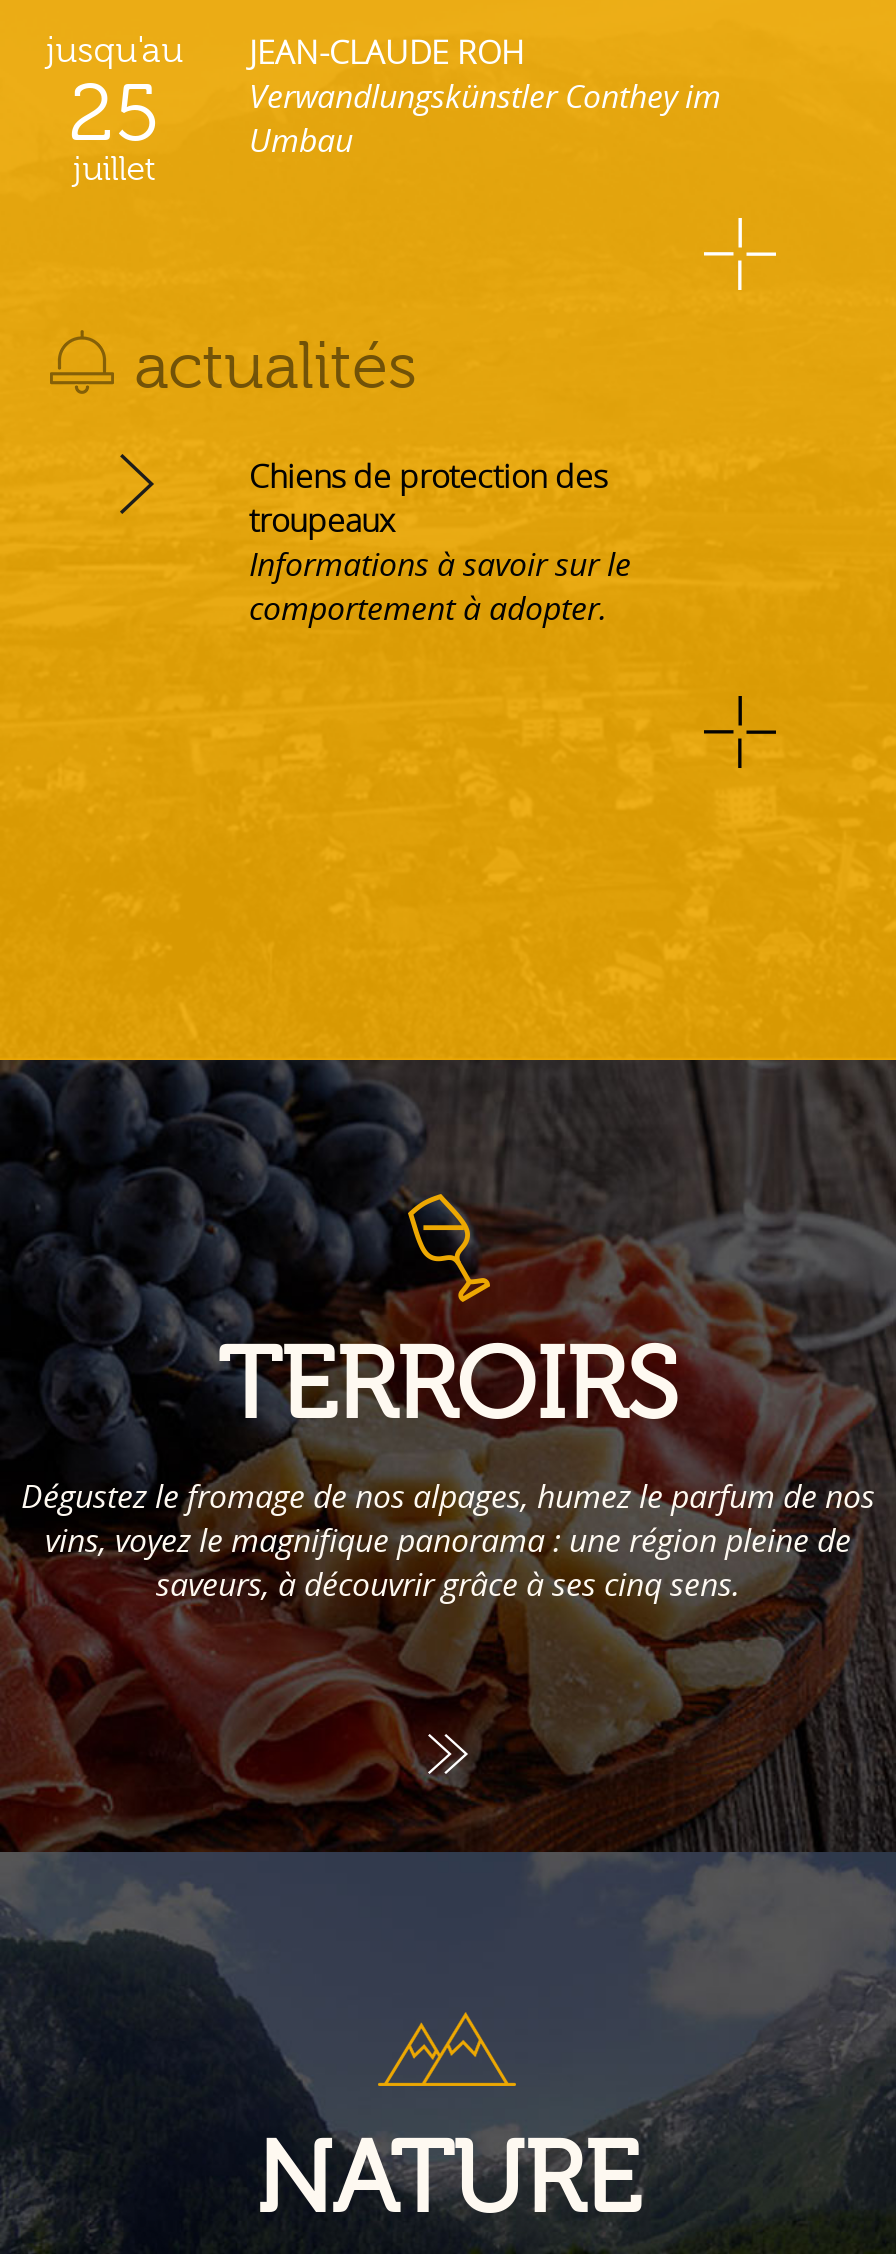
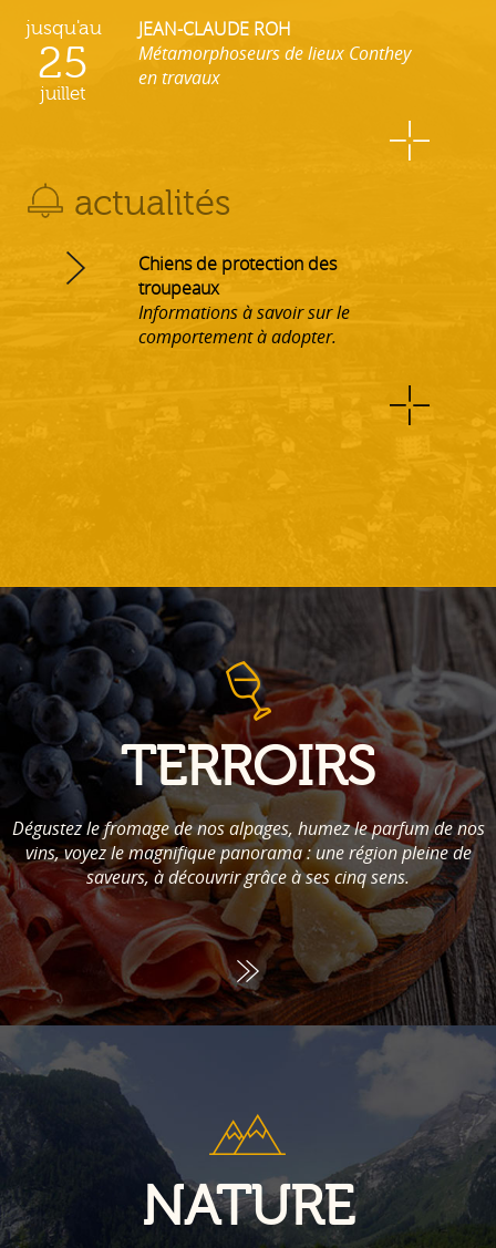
- Verwandlungskünstler Conthey im
- Umbau
+ Métamorphoseurs de lieux Conthey
+ en travaux
